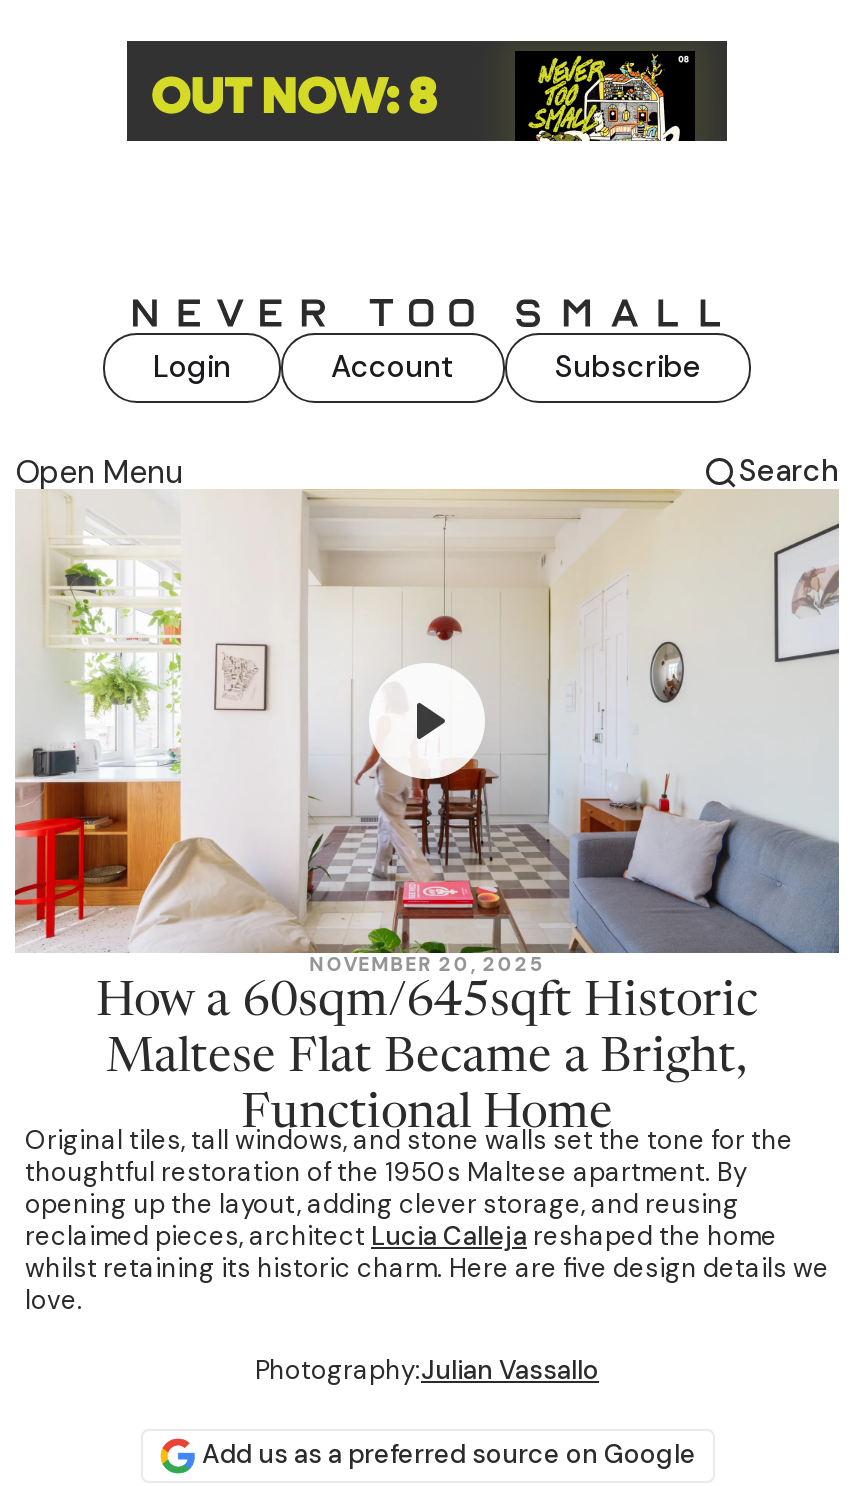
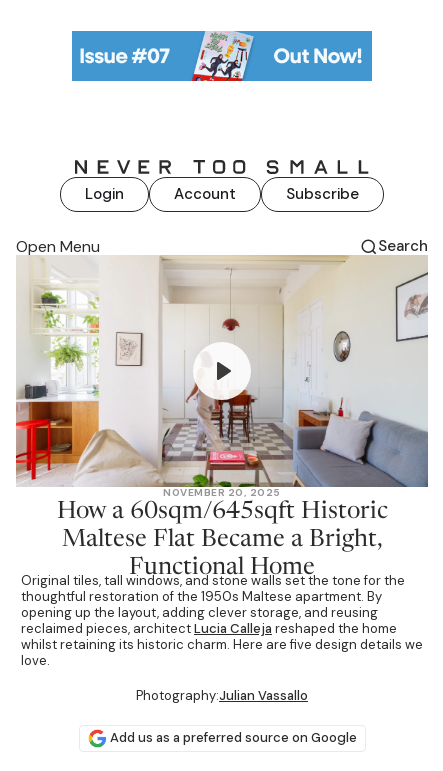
- [image]
+ [image]
